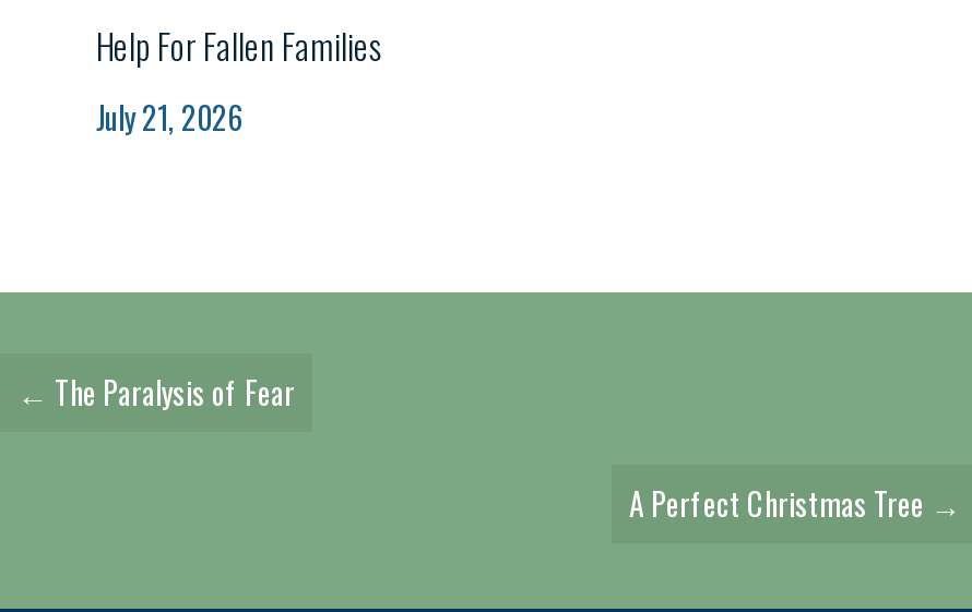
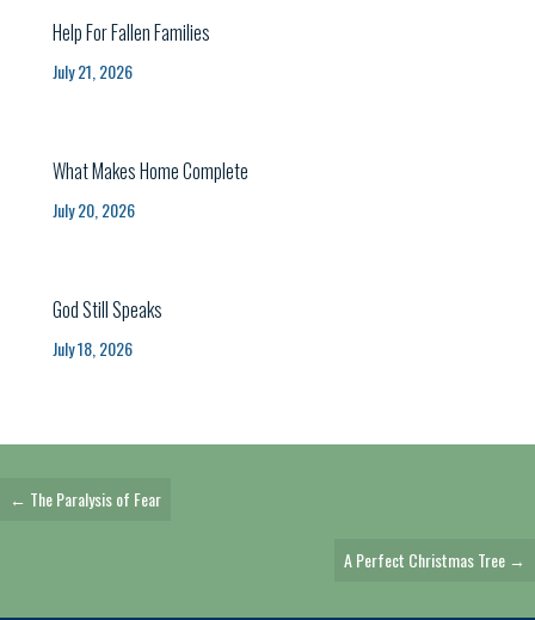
+ What Makes Home Complete
+ July 20, 2026

+ God Still Speaks
+ July 18, 2026
